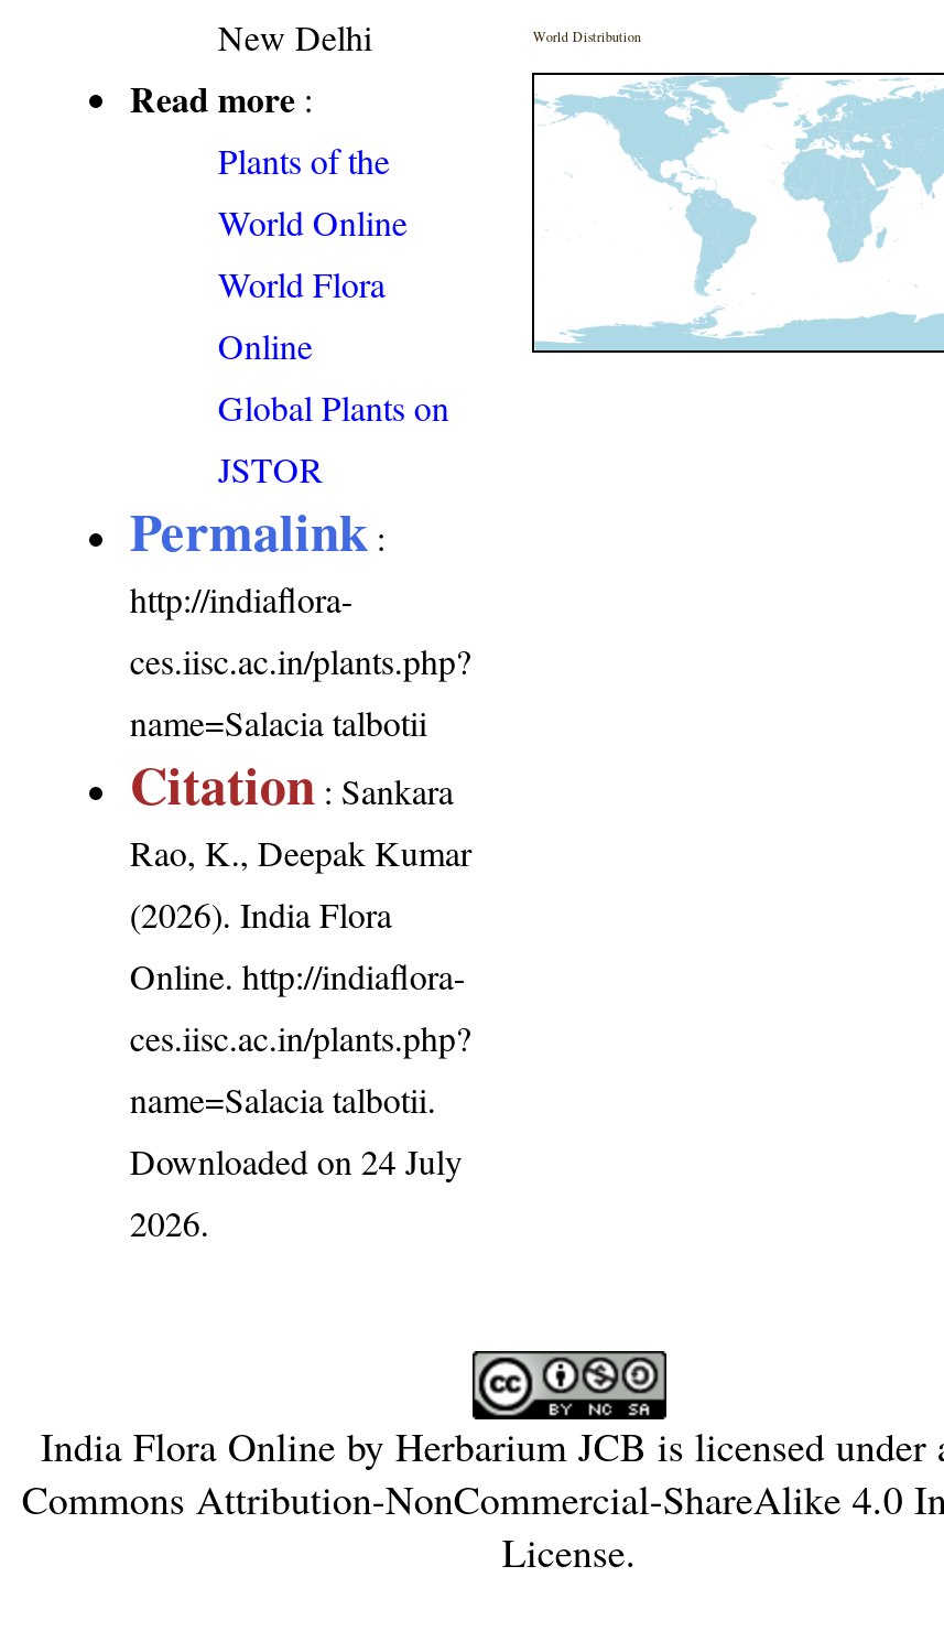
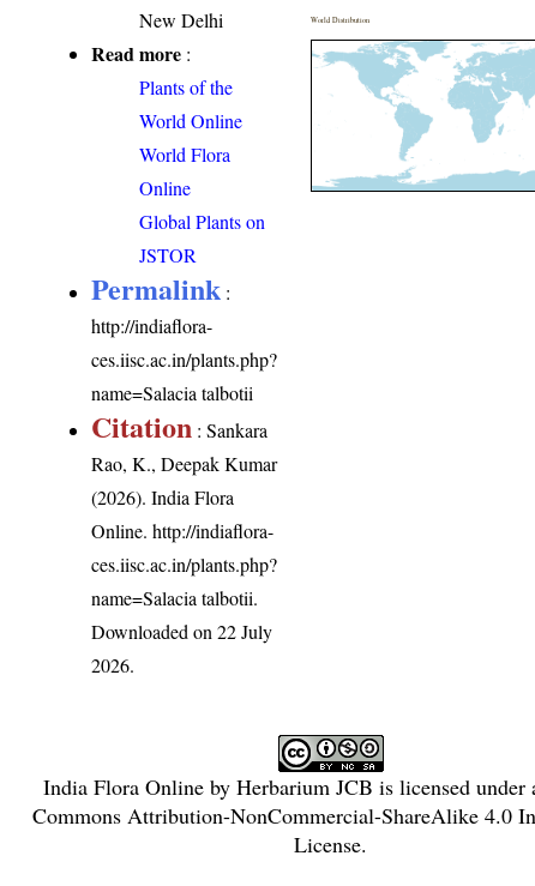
- Downloaded on 24 July
+ Downloaded on 22 July
